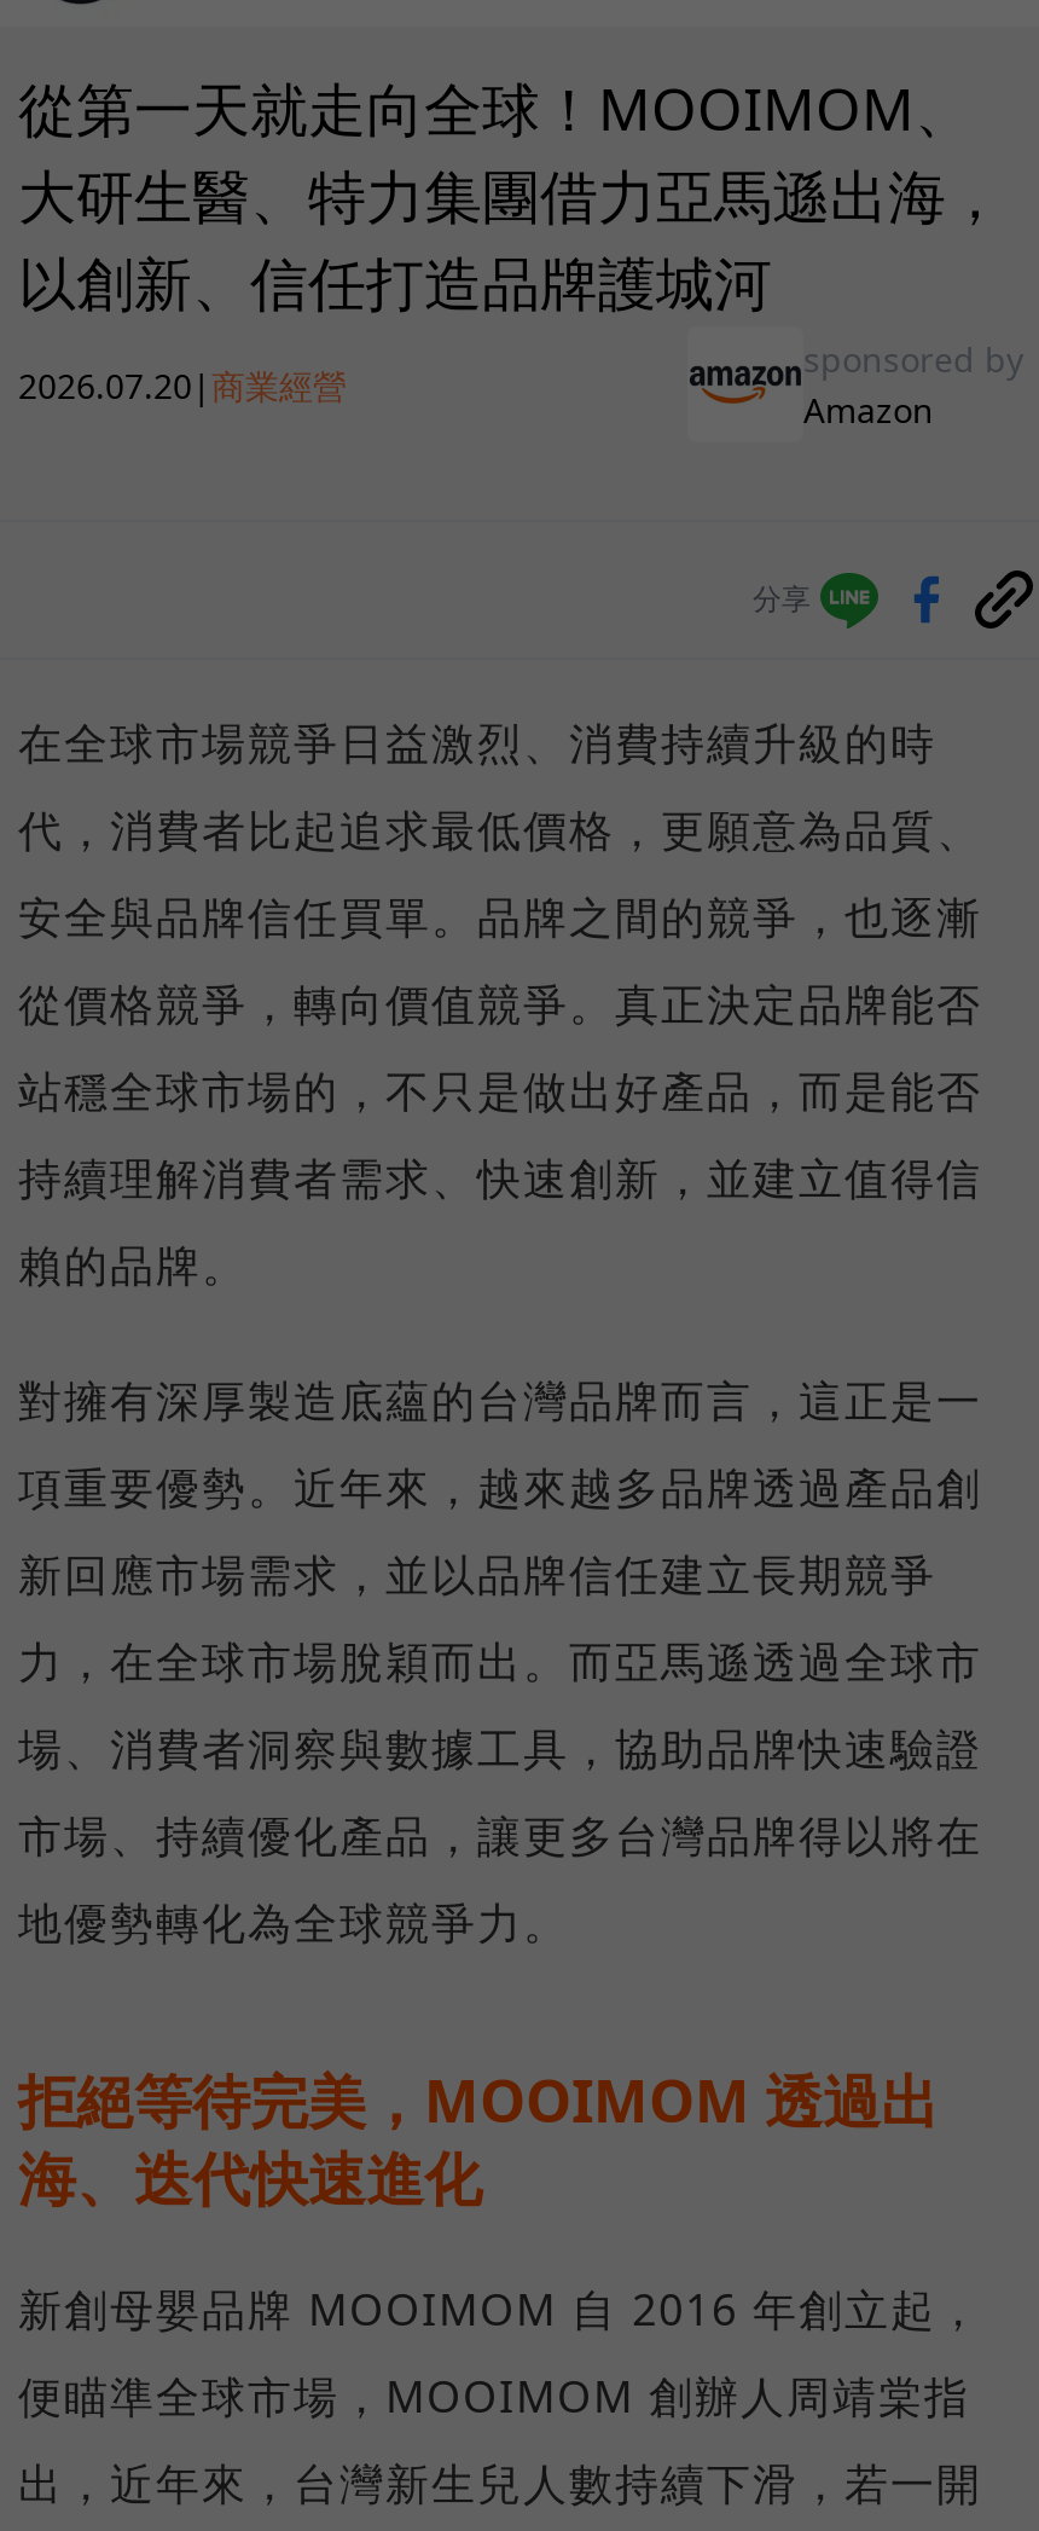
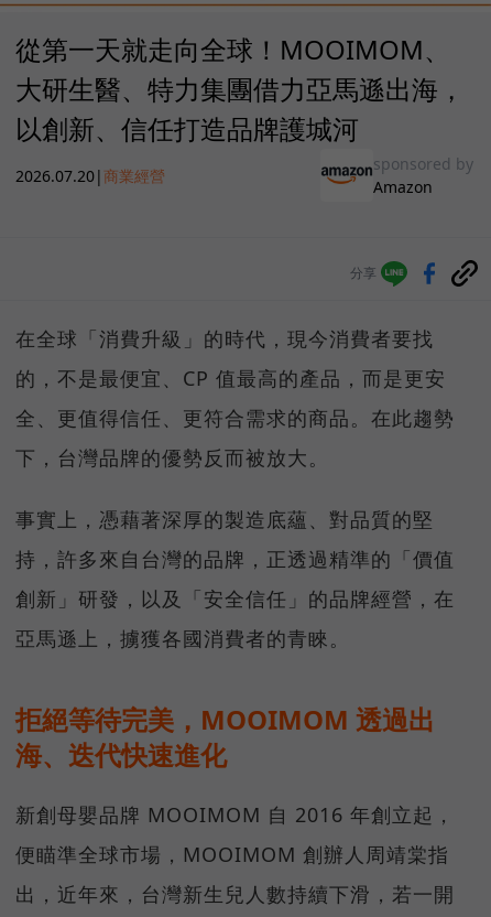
- 在全球市場競爭日益激烈、消費持續升級的時
- 代，消費者比起追求最低價格，更願意為品質、
- 安全與品牌信任買單。品牌之間的競爭，也逐漸
- 從價格競爭，轉向價值競爭。真正決定品牌能否
- 站穩全球市場的，不只是做出好產品，而是能否
- 持續理解消費者需求、快速創新，並建立值得信
- 賴的品牌。
- 對擁有深厚製造底蘊的台灣品牌而言，這正是一
- 項重要優勢。近年來，越來越多品牌透過產品創
- 新回應市場需求，並以品牌信任建立長期競爭
- 力，在全球市場脫穎而出。而亞馬遜透過全球市
- 場、消費者洞察與數據工具，協助品牌快速驗證
- 市場、持續優化產品，讓更多台灣品牌得以將在
- 地優勢轉化為全球競爭力。
+ 在全球「消費升級」的時代，現今消費者要找
+ 的，不是最便宜、CP 值最高的產品，而是更安
+ 全、更值得信任、更符合需求的商品。在此趨勢
+ 下，台灣品牌的優勢反而被放大。
+ 事實上，憑藉著深厚的製造底蘊、對品質的堅
+ 持，許多來自台灣的品牌，正透過精準的「價值
+ 創新」研發，以及「安全信任」的品牌經營，在
+ 亞馬遜上，擄獲各國消費者的青睞。
